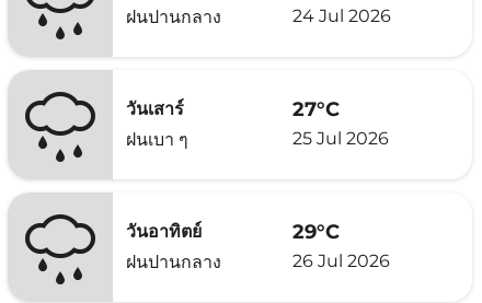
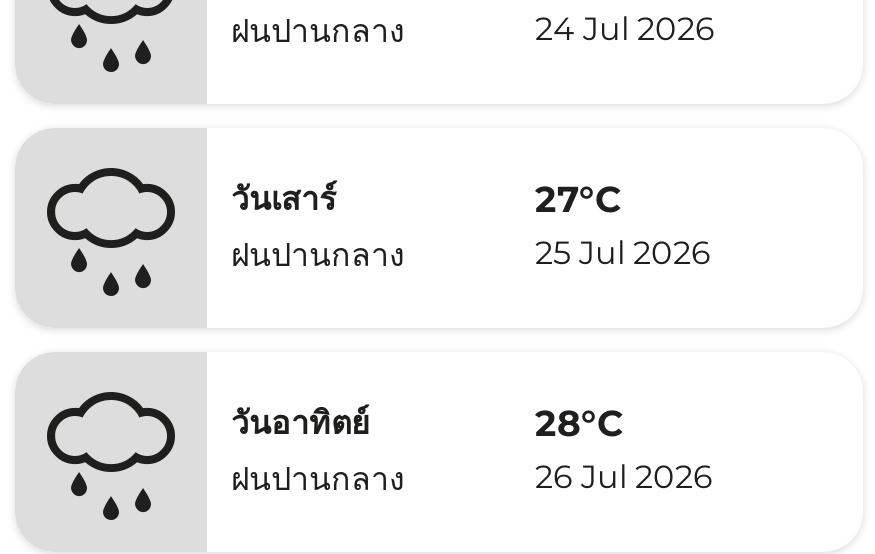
- ฝนเบา ๆ
+ ฝนปานกลาง

- 29°C
+ 28°C
